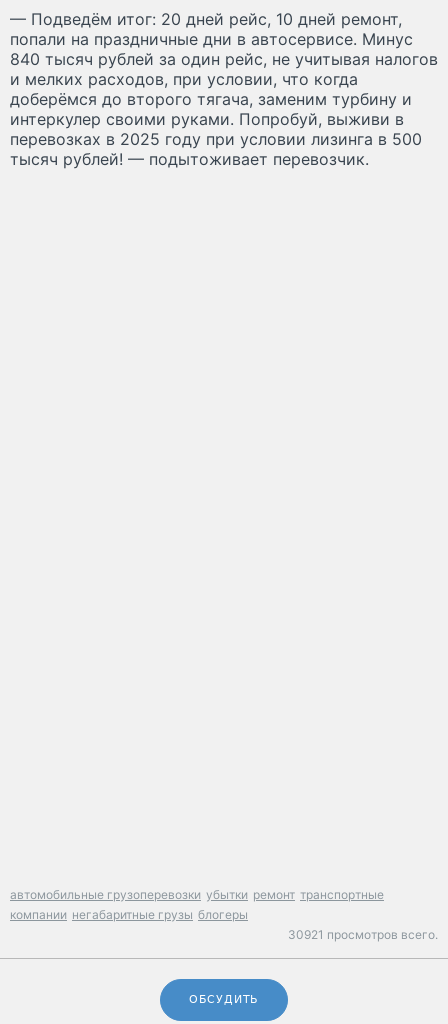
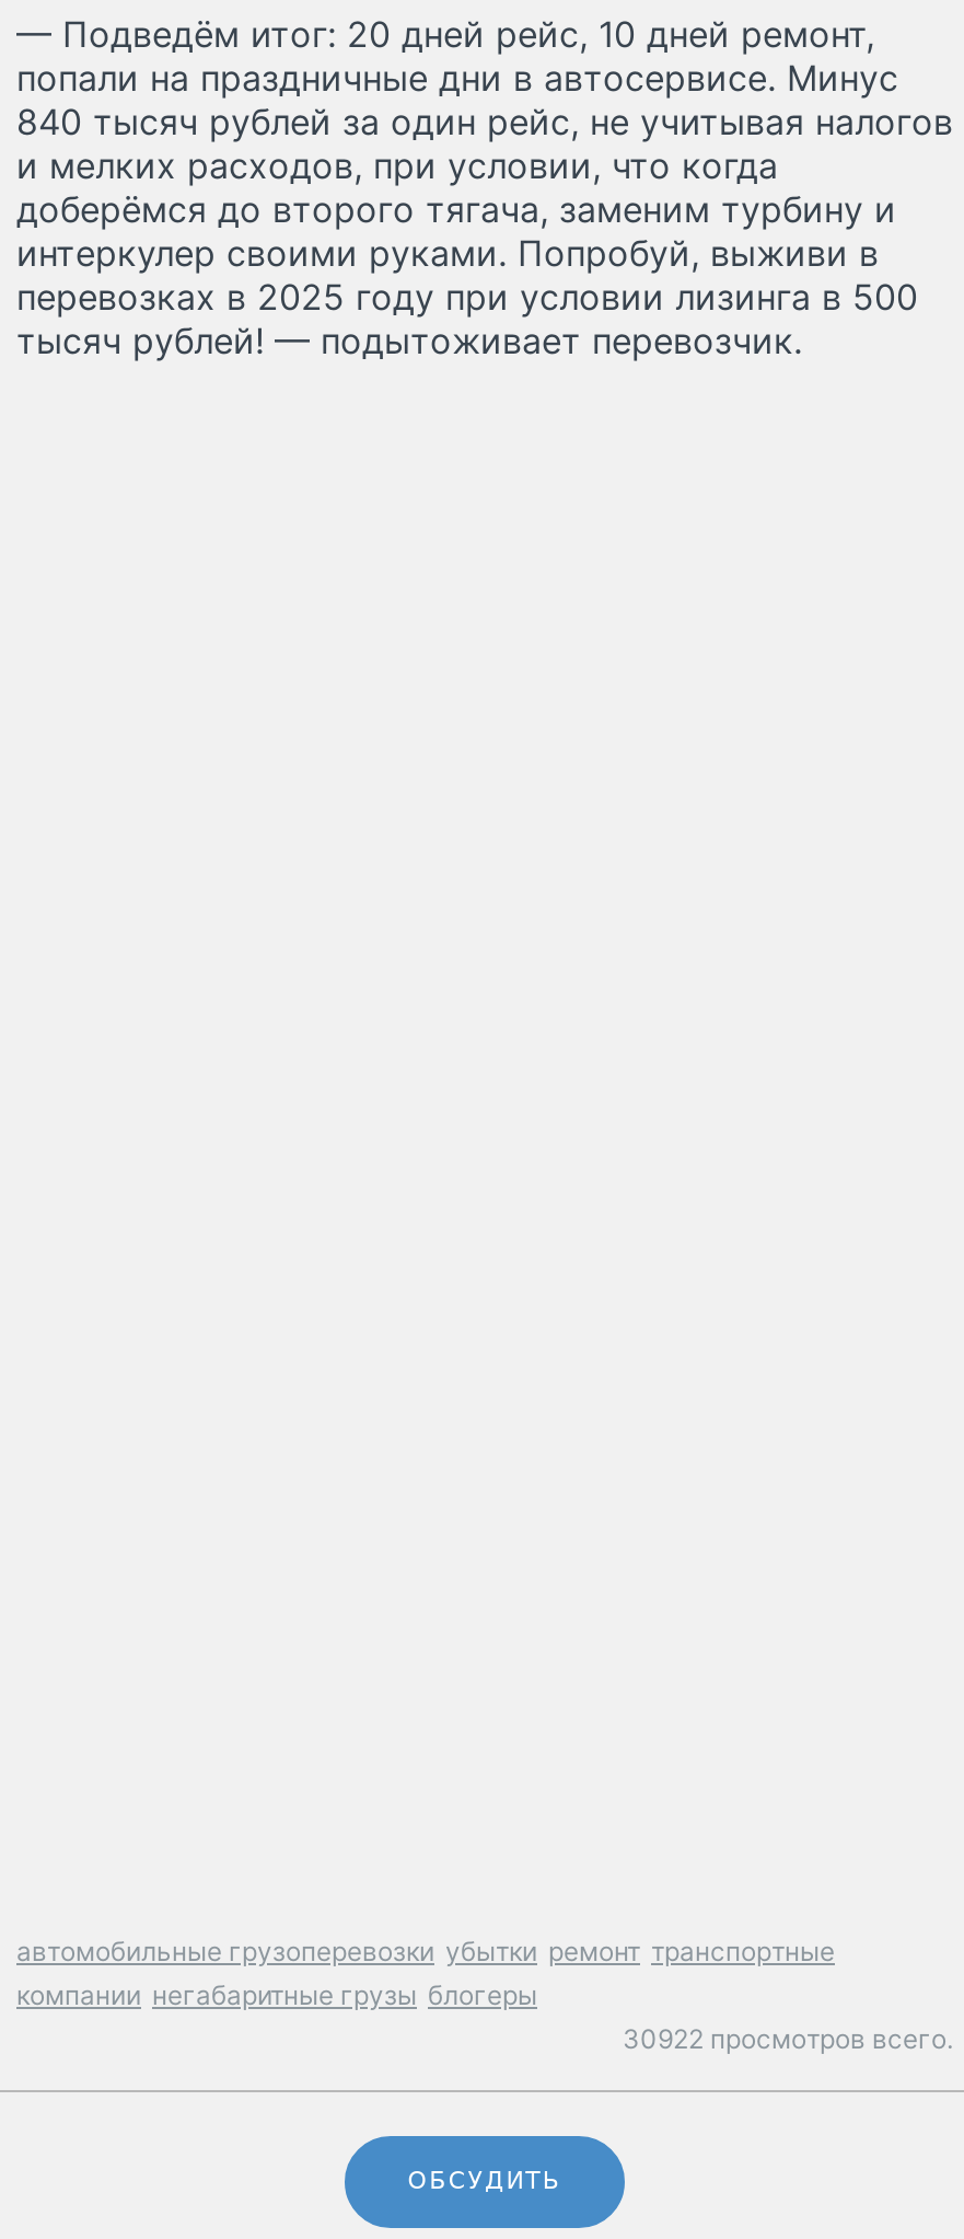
- 30921 просмотров всего.
+ 30922 просмотров всего.
